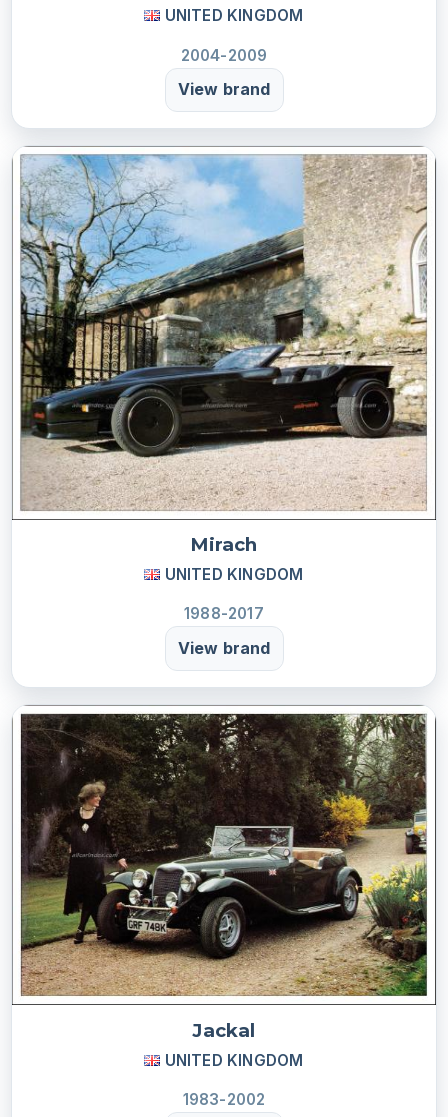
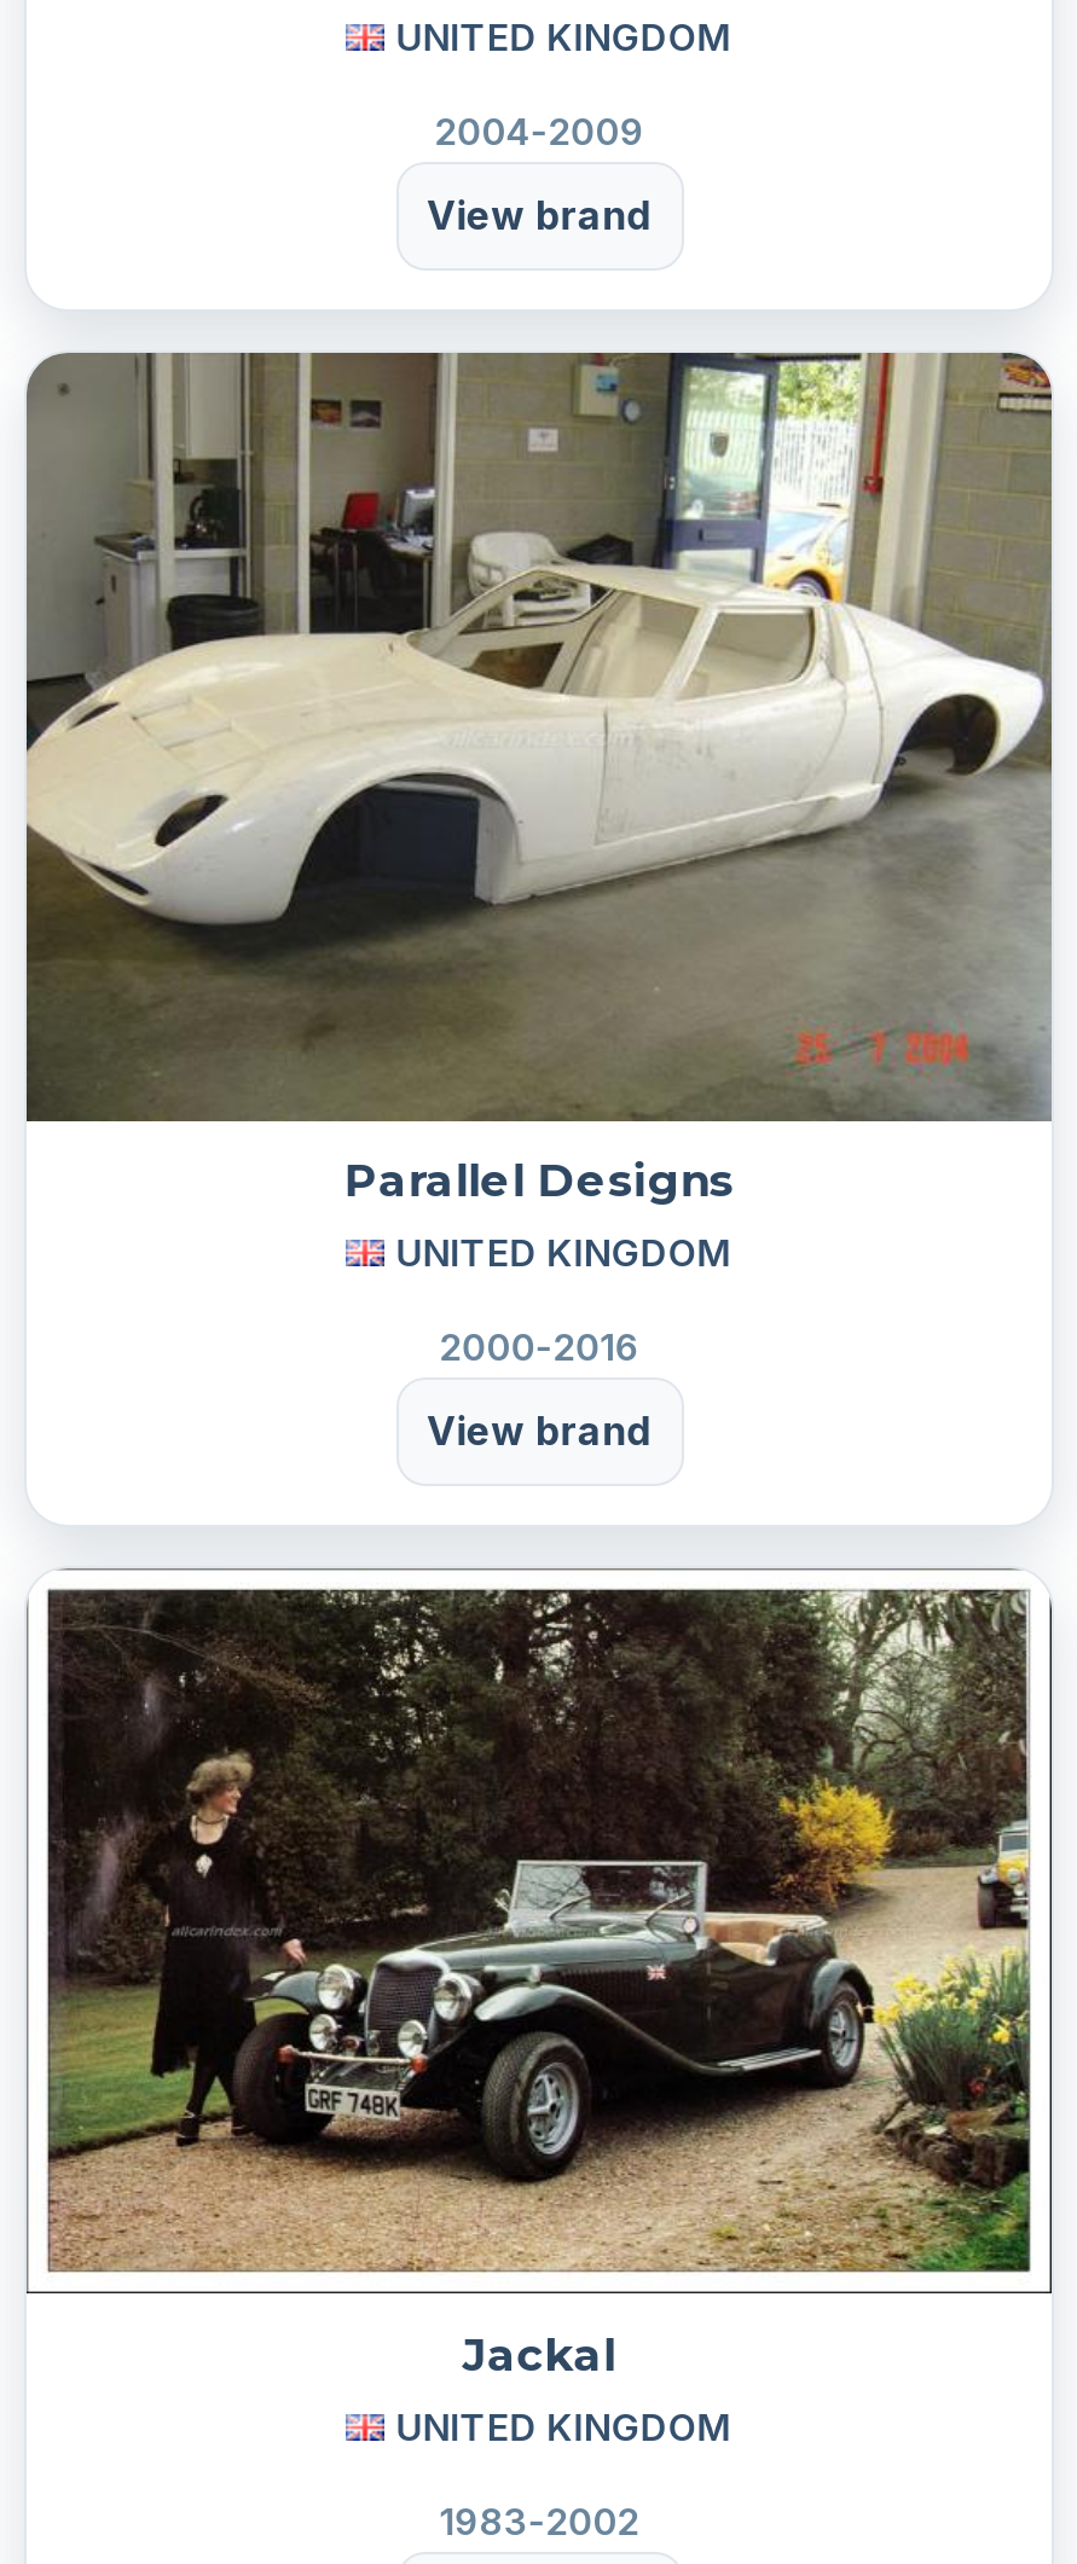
- [image]
- Mirach
+ [image]
+ Parallel Designs

- 1988-2017
+ 2000-2016
